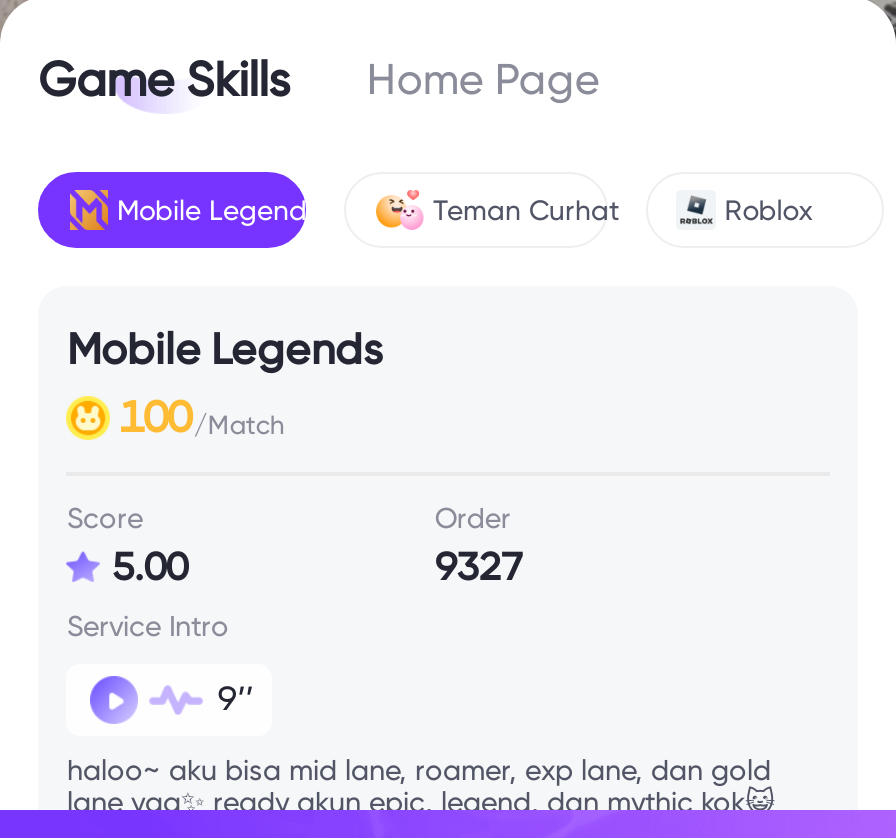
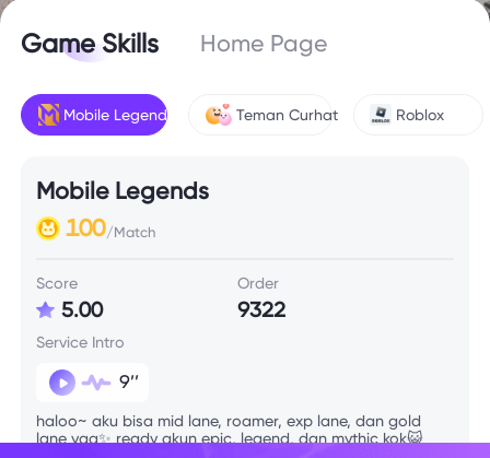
- 9327
+ 9322
